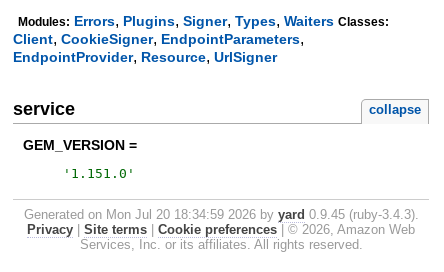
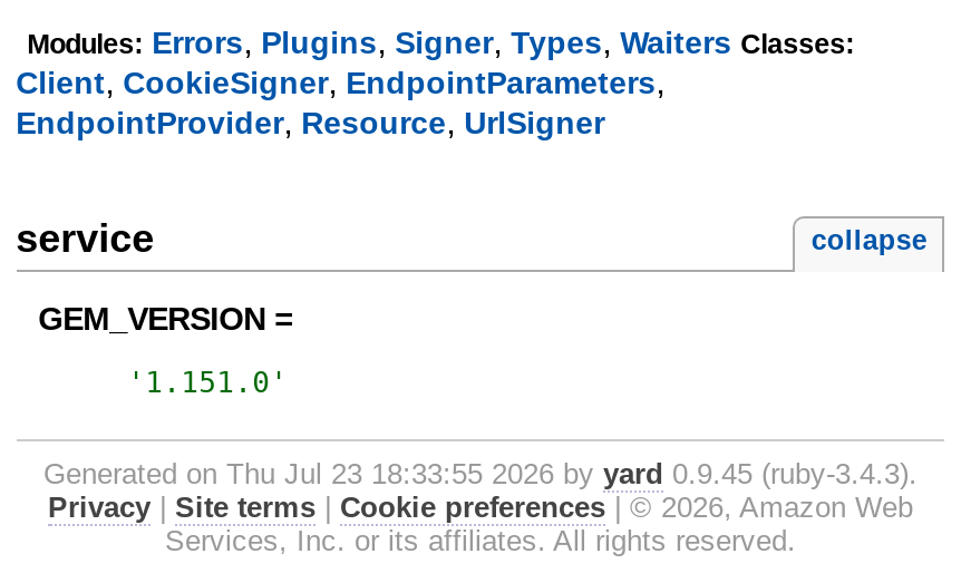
- Generated on Mon Jul 20 18:34:59 2026 by yard 0.9.45 (ruby-3.4.3).
+ Generated on Thu Jul 23 18:33:55 2026 by yard 0.9.45 (ruby-3.4.3).
